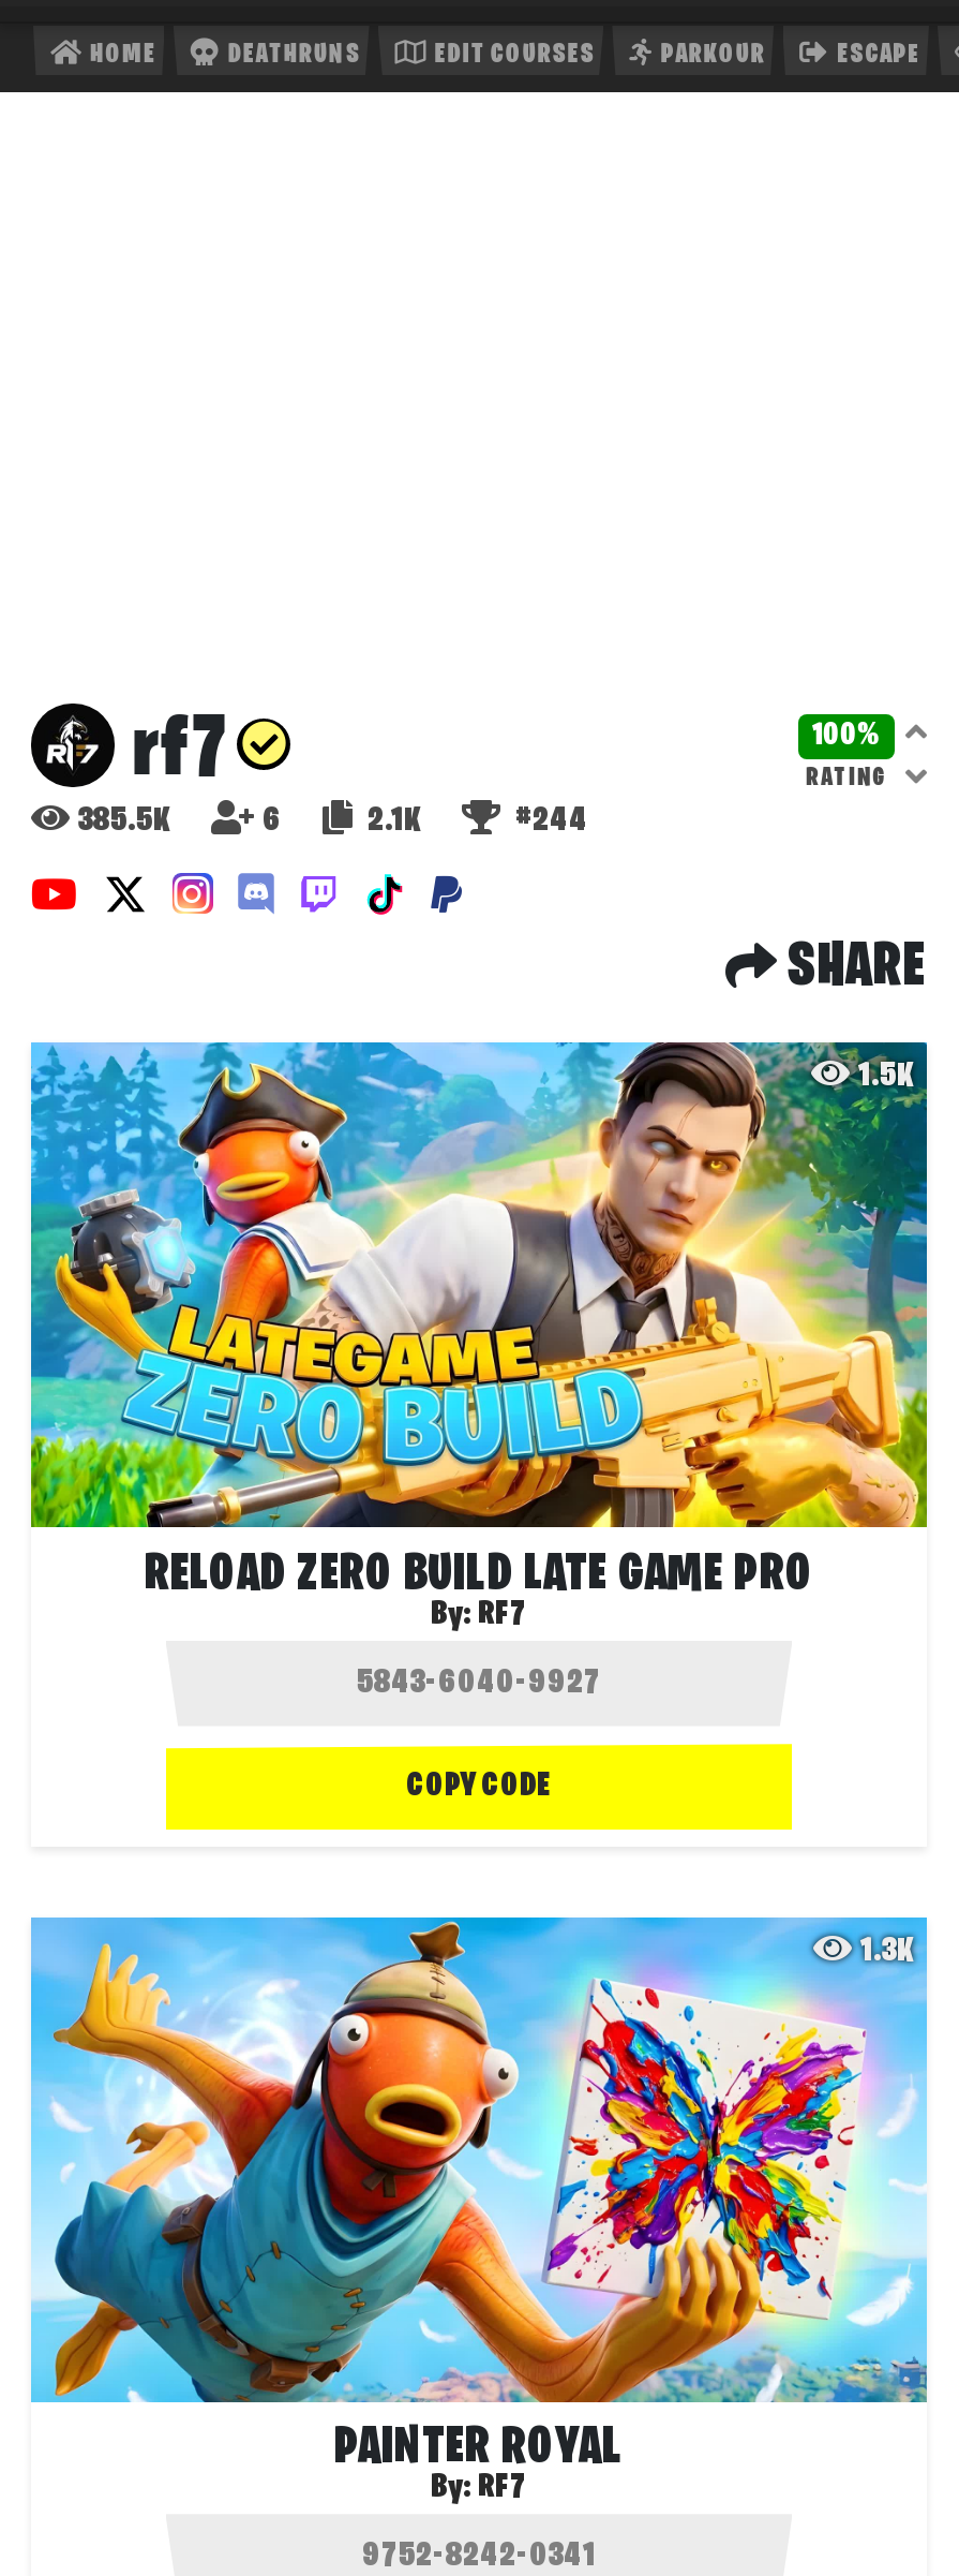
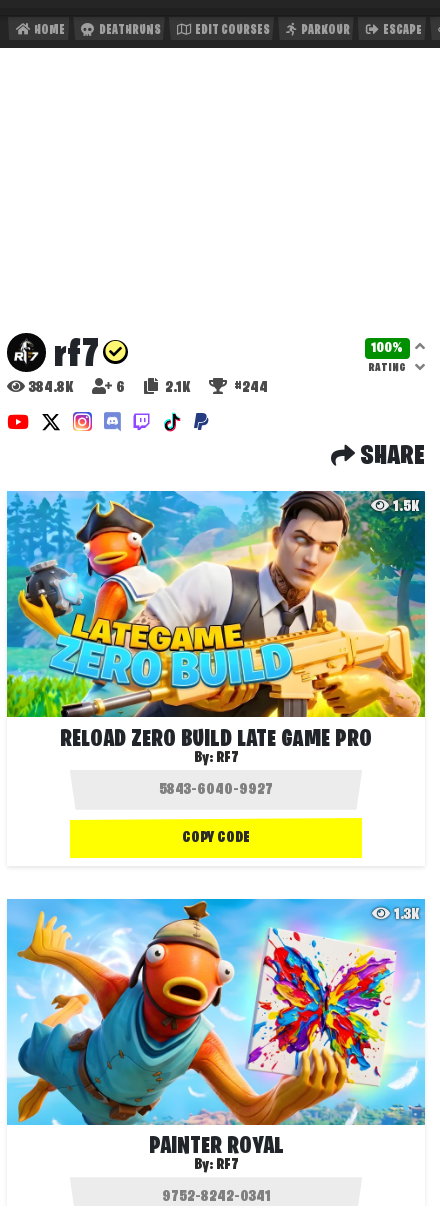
- 385.5K
+ 384.8K
